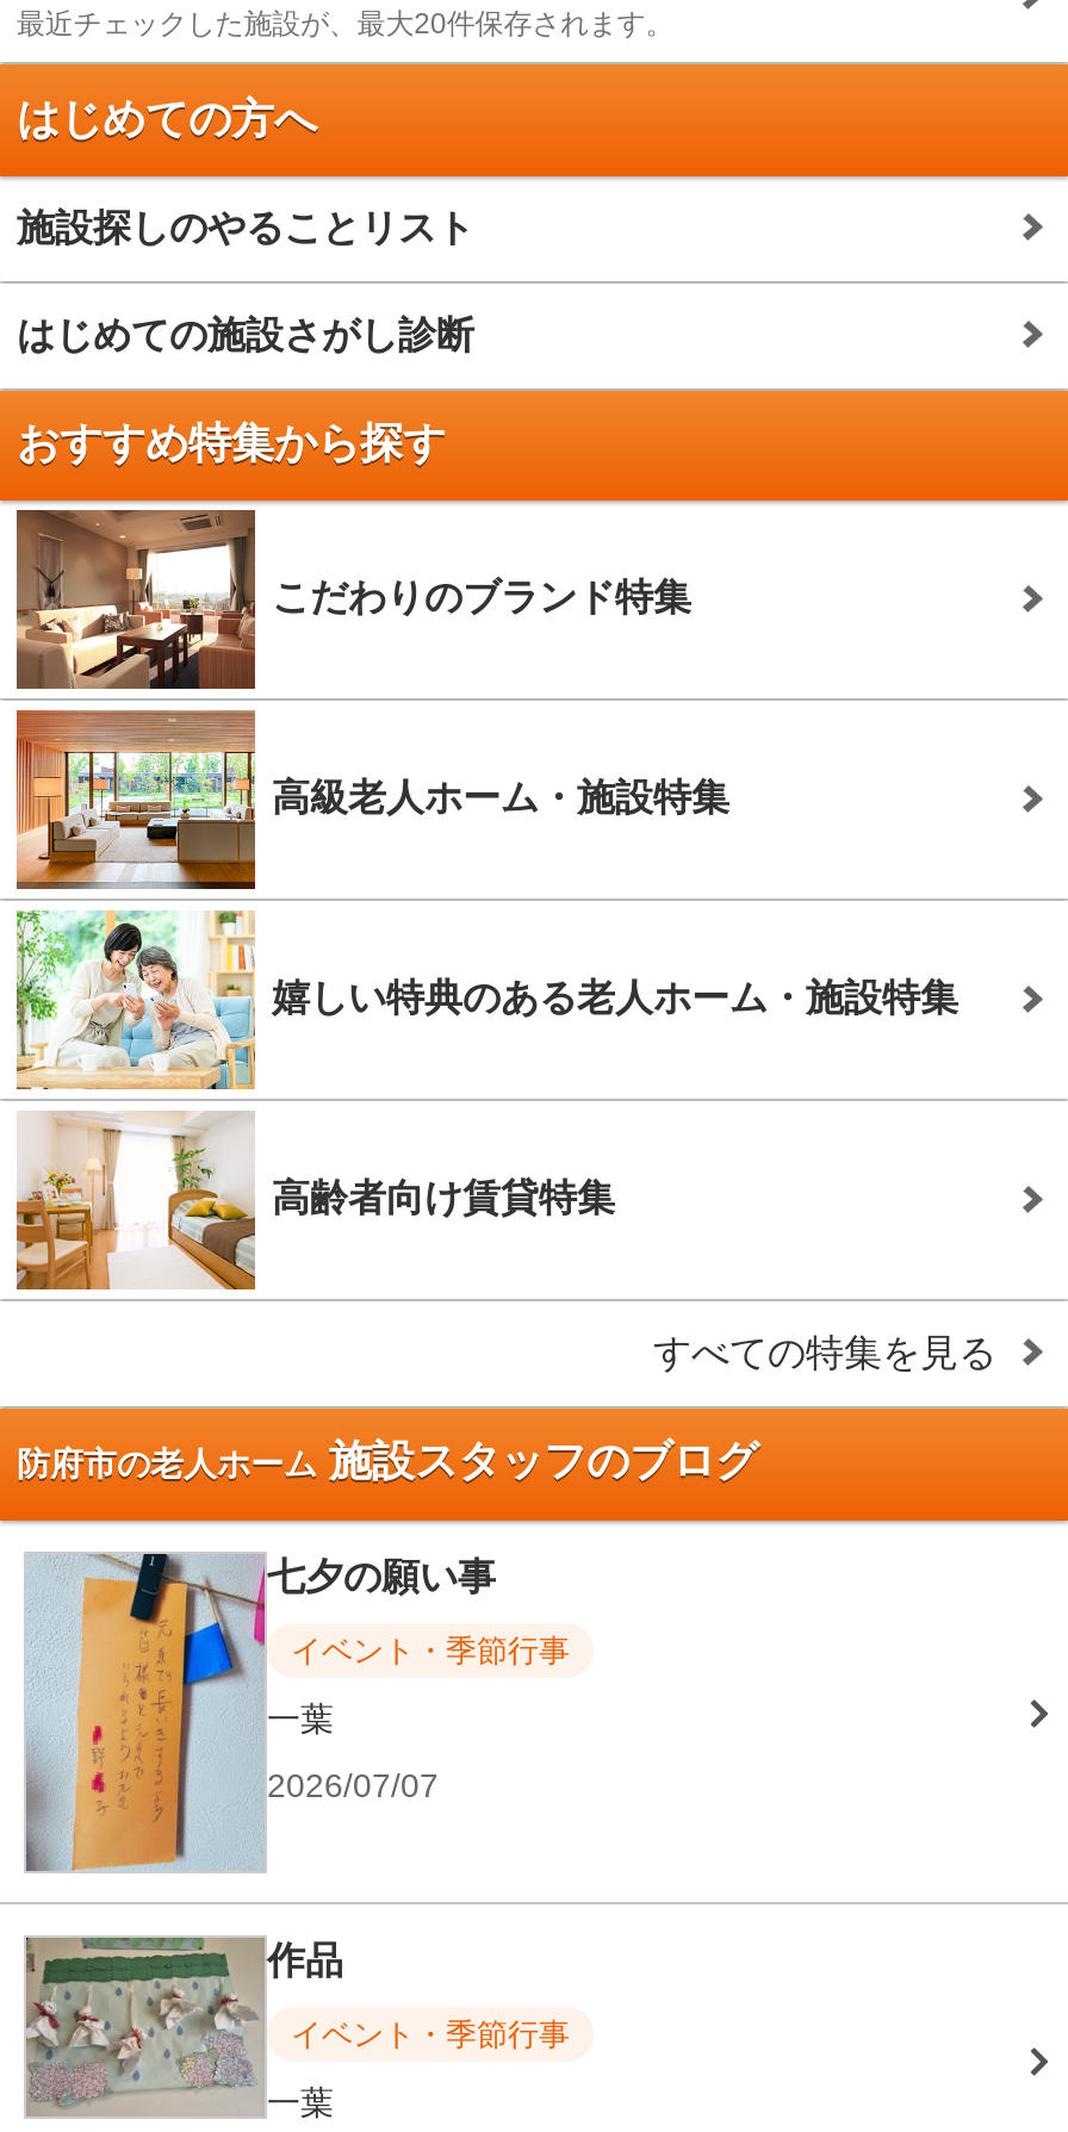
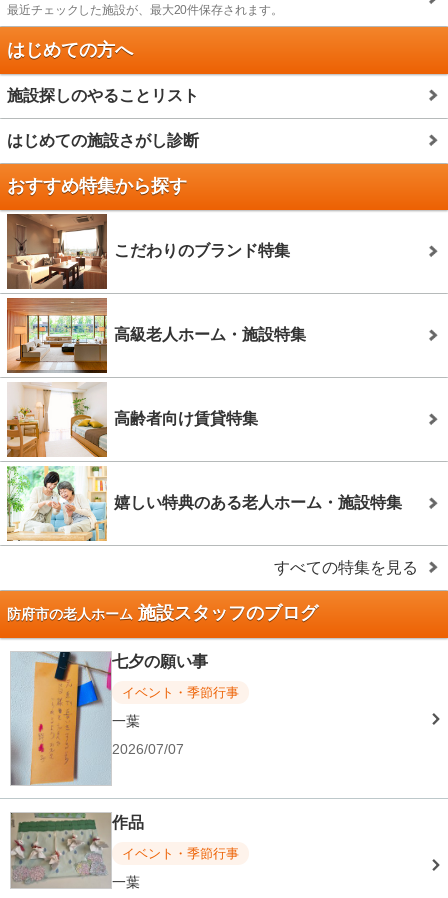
moved down: [image] | 嬉しい特典のある老人ホーム・施設特集

moved up: 高齢者向け賃貸特集
